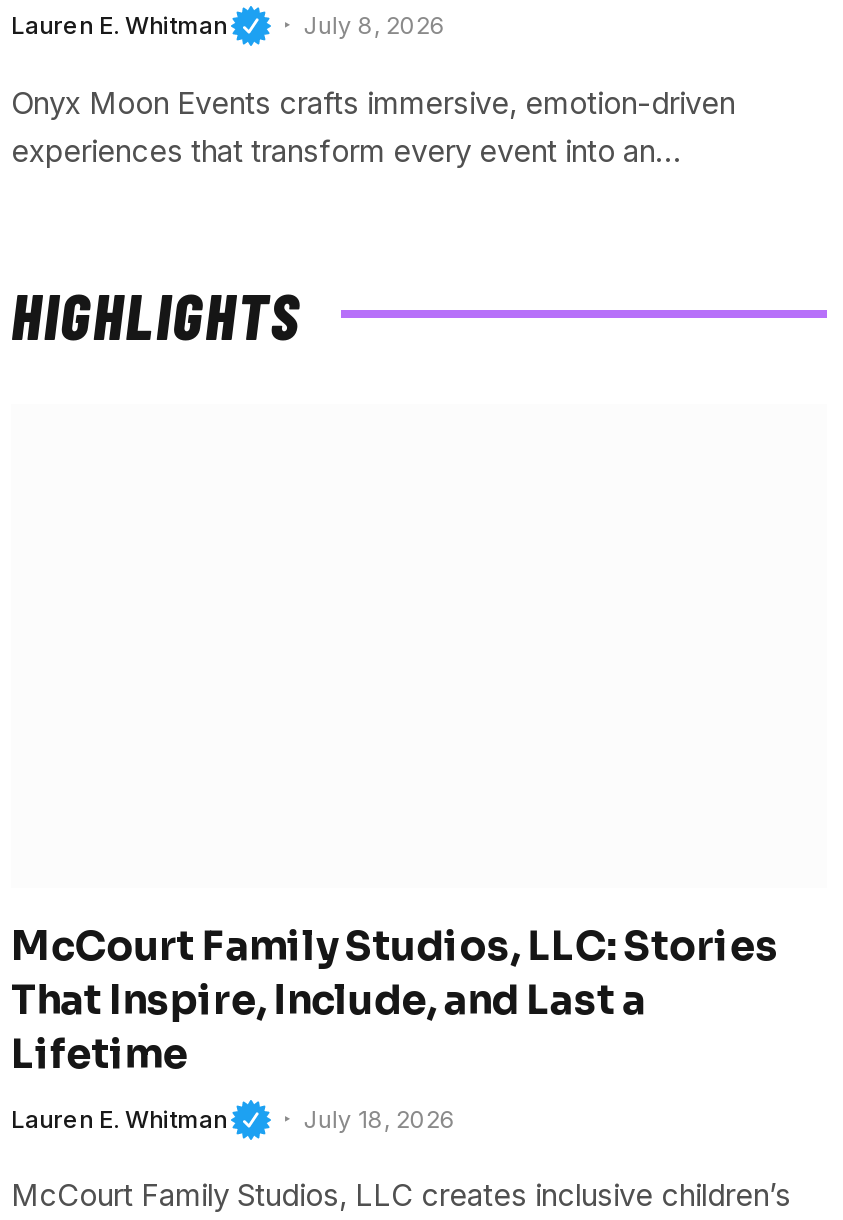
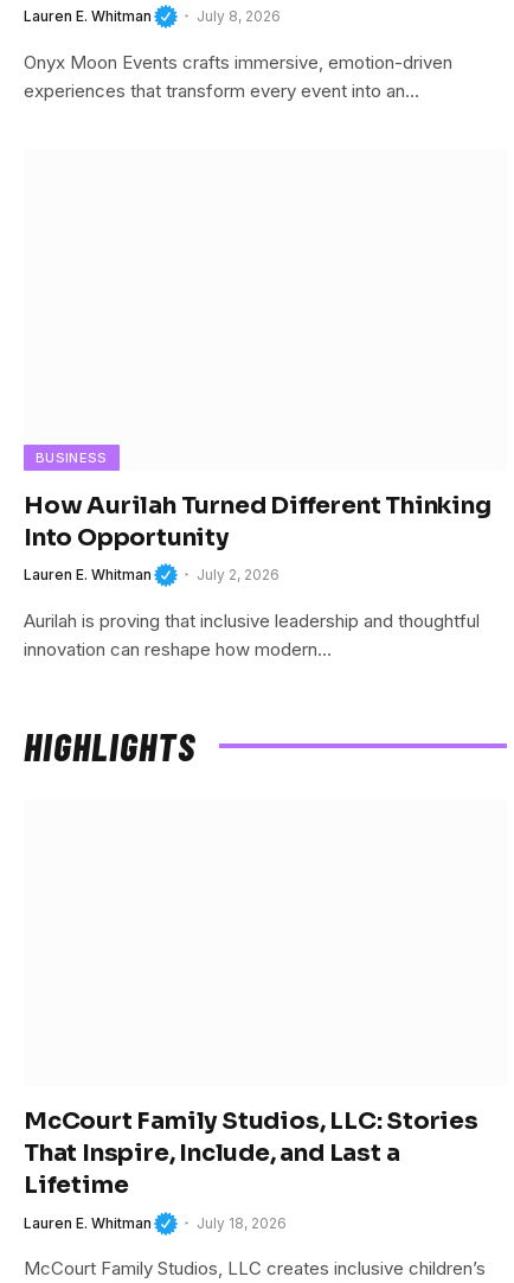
+ BUSINESS
+ How Aurilah Turned Different Thinking
+ Into Opportunity
+ Lauren E. Whitman
+ July 2, 2026
+ Aurilah is proving that inclusive leadership and thoughtful
+ innovation can reshape how modern…
